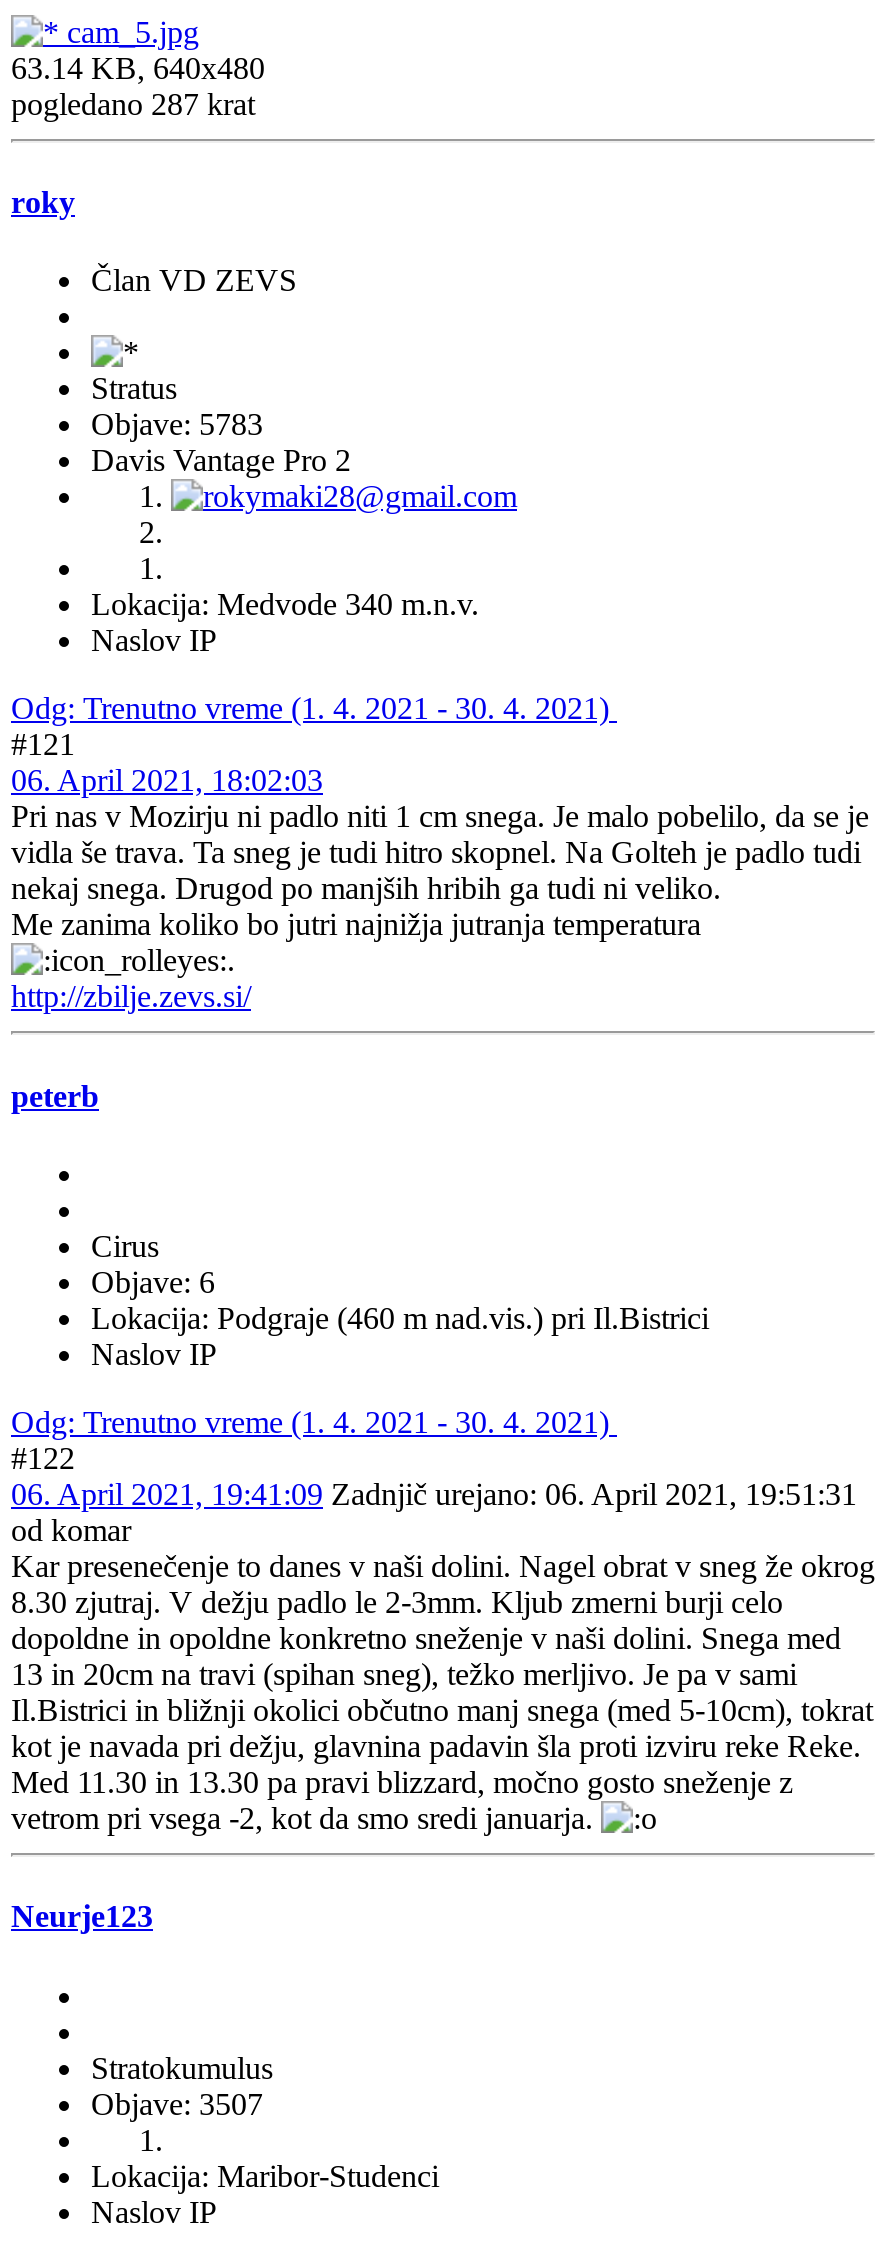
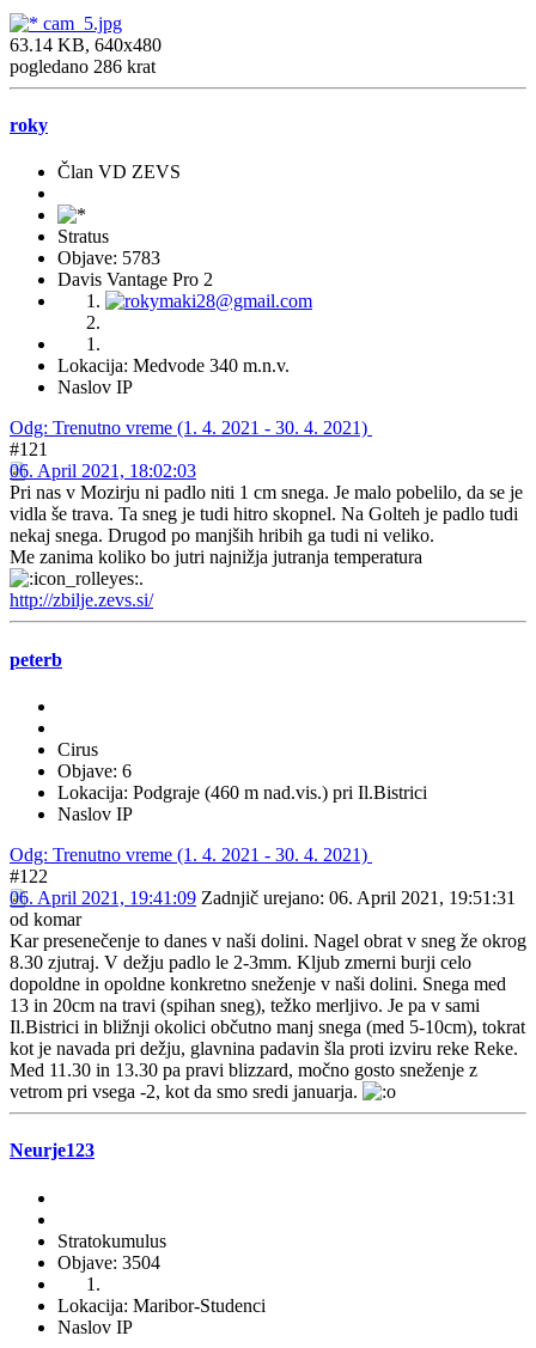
- pogledano 287 krat
+ pogledano 286 krat

- Objave: 3507
+ Objave: 3504
